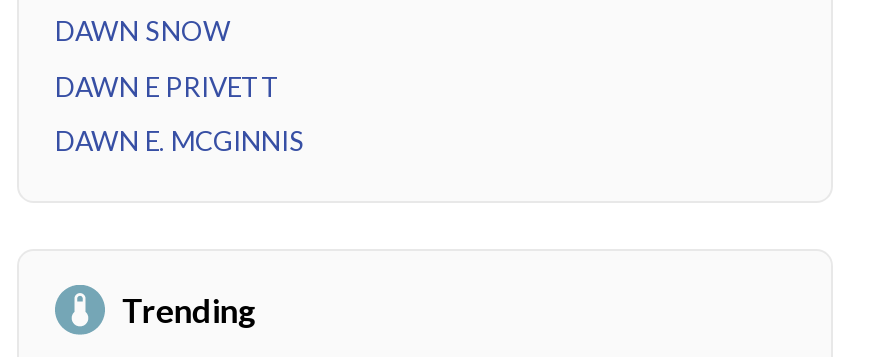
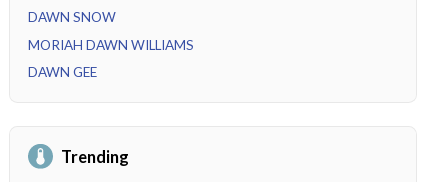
- DAWN E PRIVETT
+ MORIAH DAWN WILLIAMS

- DAWN E. MCGINNIS
+ DAWN GEE
